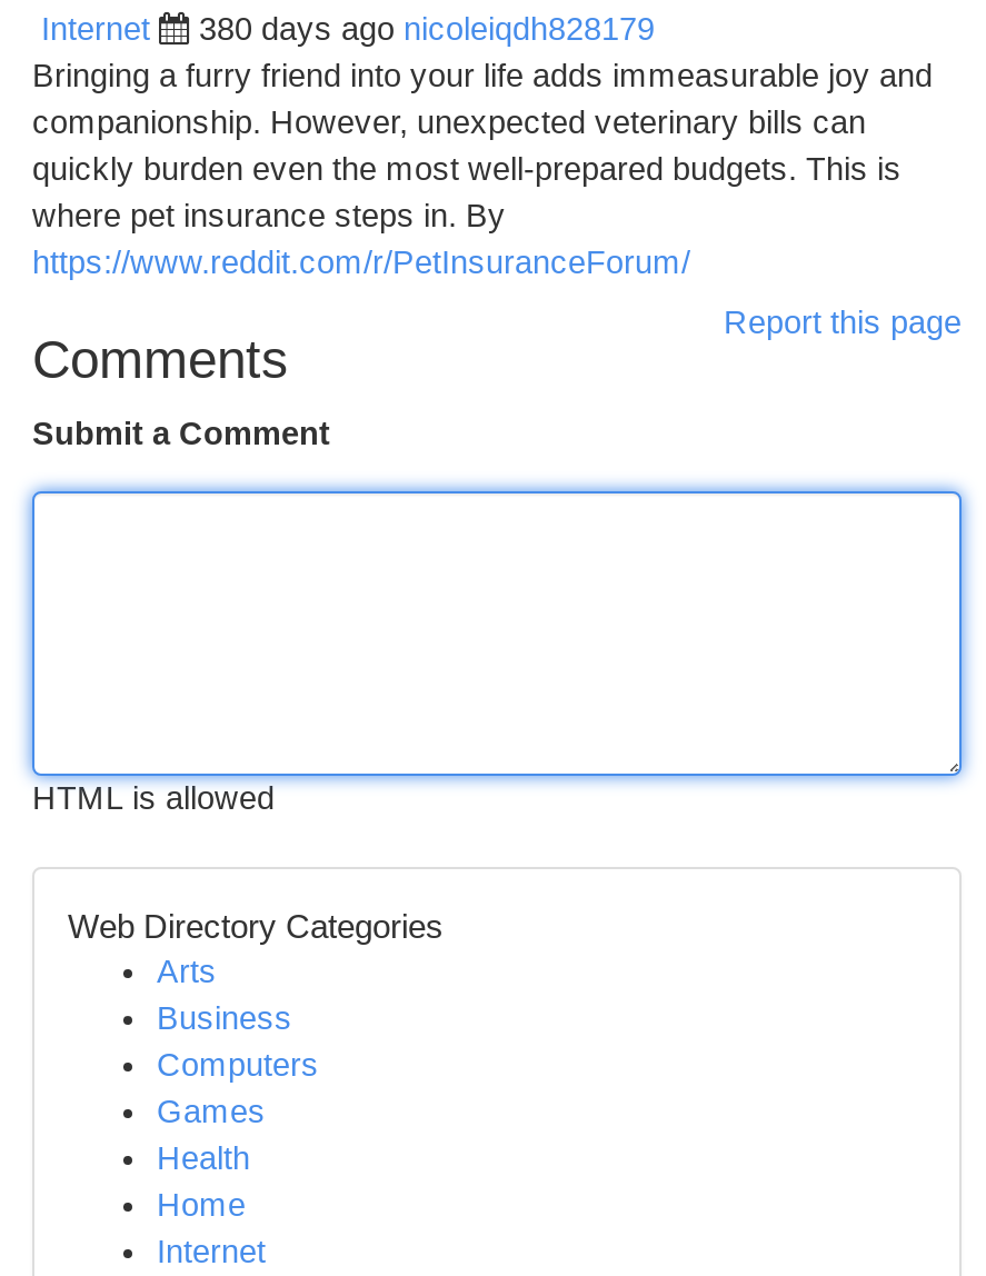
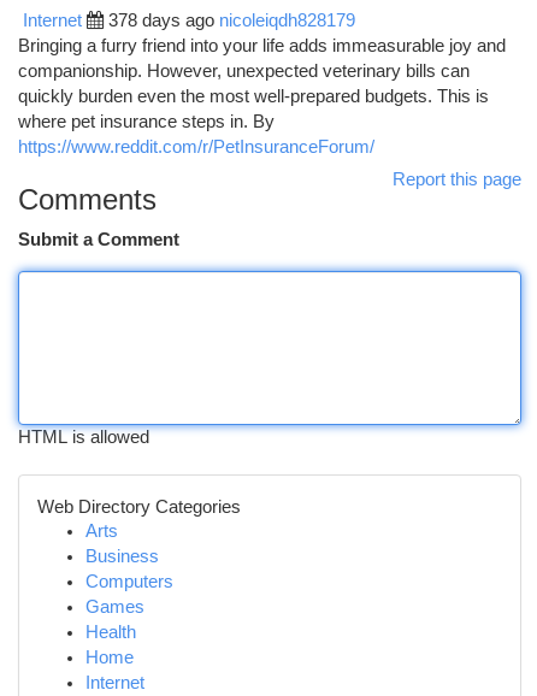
- 380 days ago nicoleiqdh828179
+ 378 days ago nicoleiqdh828179
